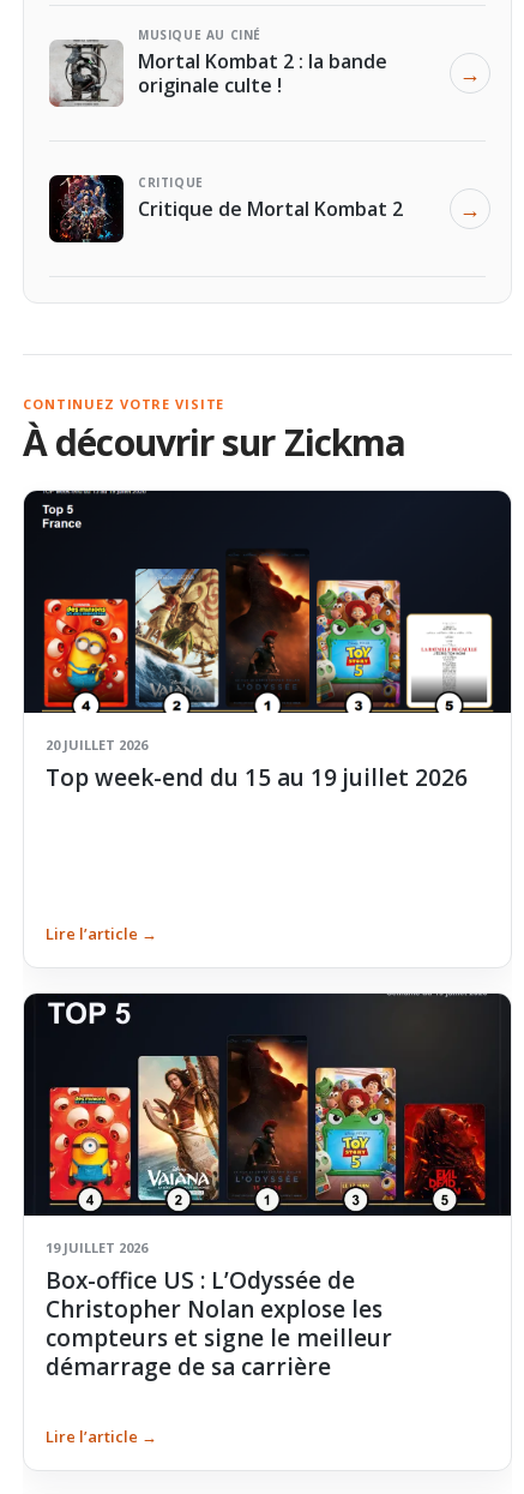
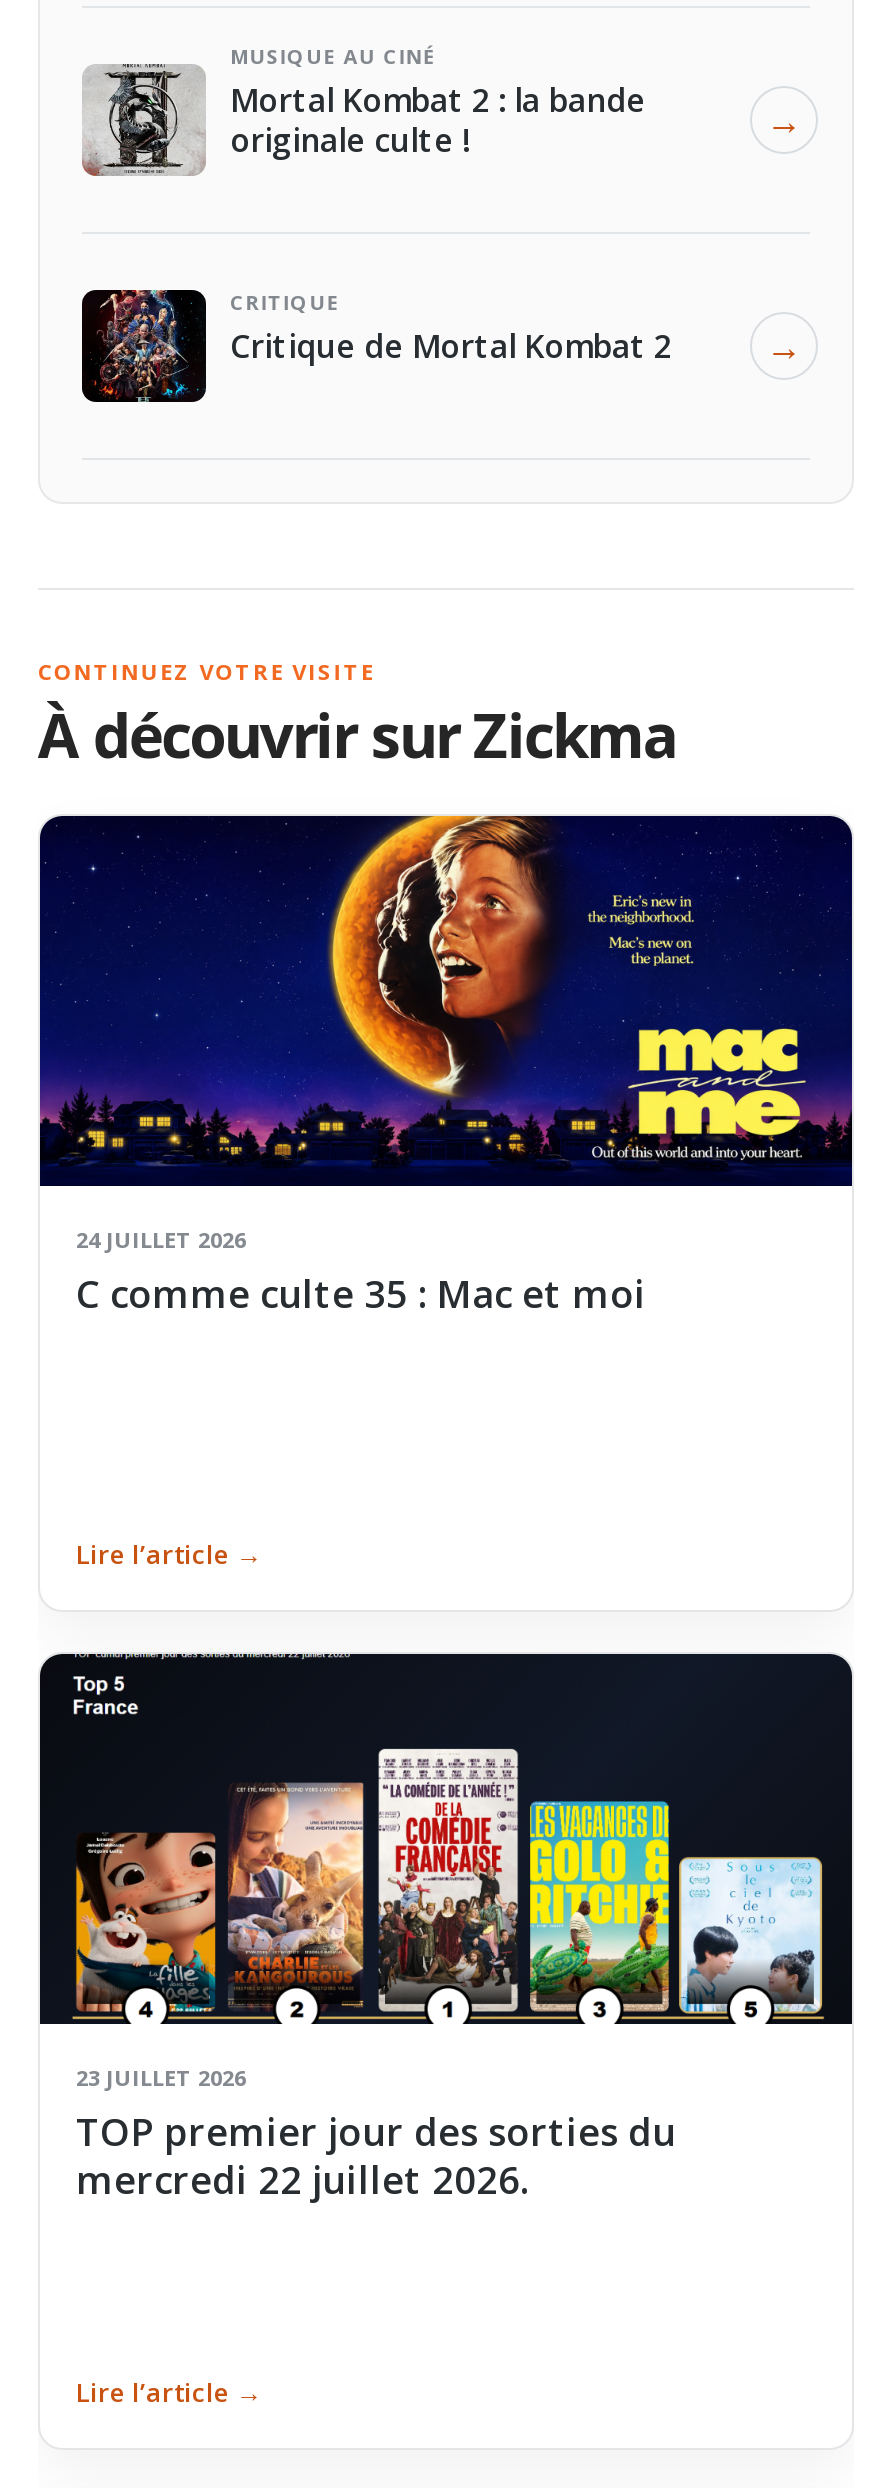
- [image]
- 20 JUILLET 2026
- Top week-end du 15 au 19 juillet 2026
+ [image]
+ 24 JUILLET 2026
+ C comme culte 35 : Mac et moi

- [image]
- 19 JUILLET 2026
- Box-office US : L’Odyssée de
- Christopher Nolan explose les
- compteurs et signe le meilleur
- démarrage de sa carrière
+ [image]
+ 23 JUILLET 2026
+ TOP premier jour des sorties du
+ mercredi 22 juillet 2026.
